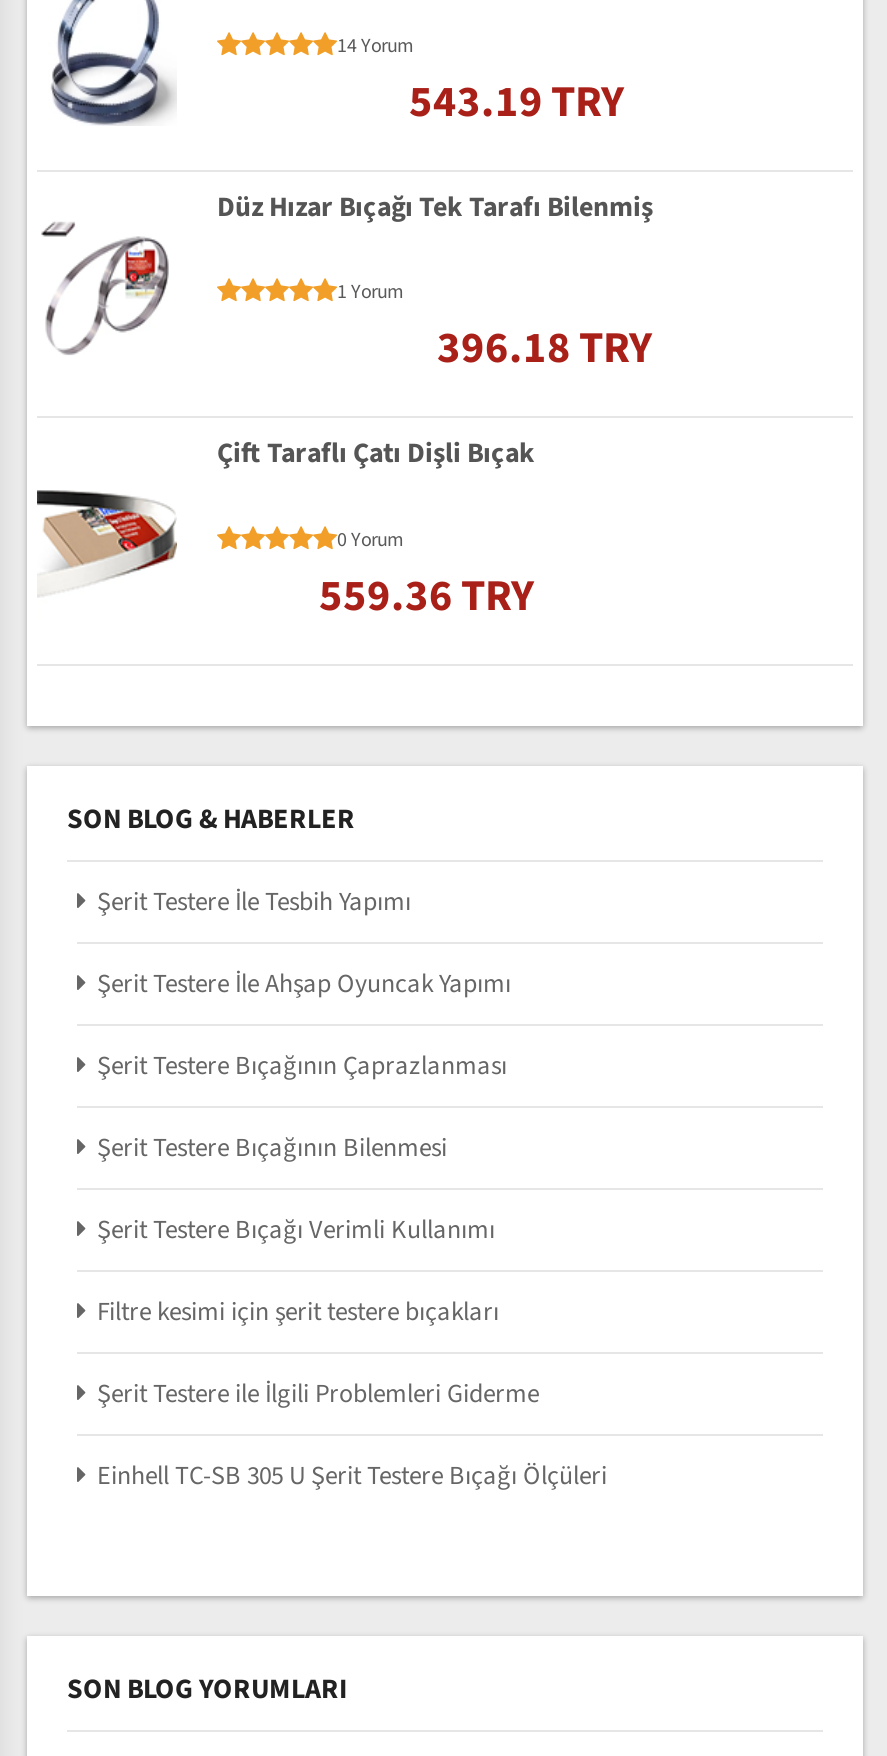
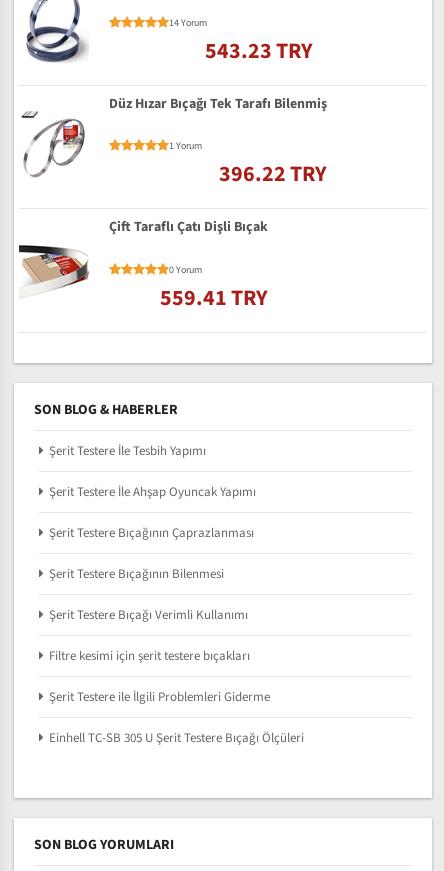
- 543.19 TRY
+ 543.23 TRY

- 396.18 TRY
+ 396.22 TRY

- 559.36 TRY
+ 559.41 TRY
